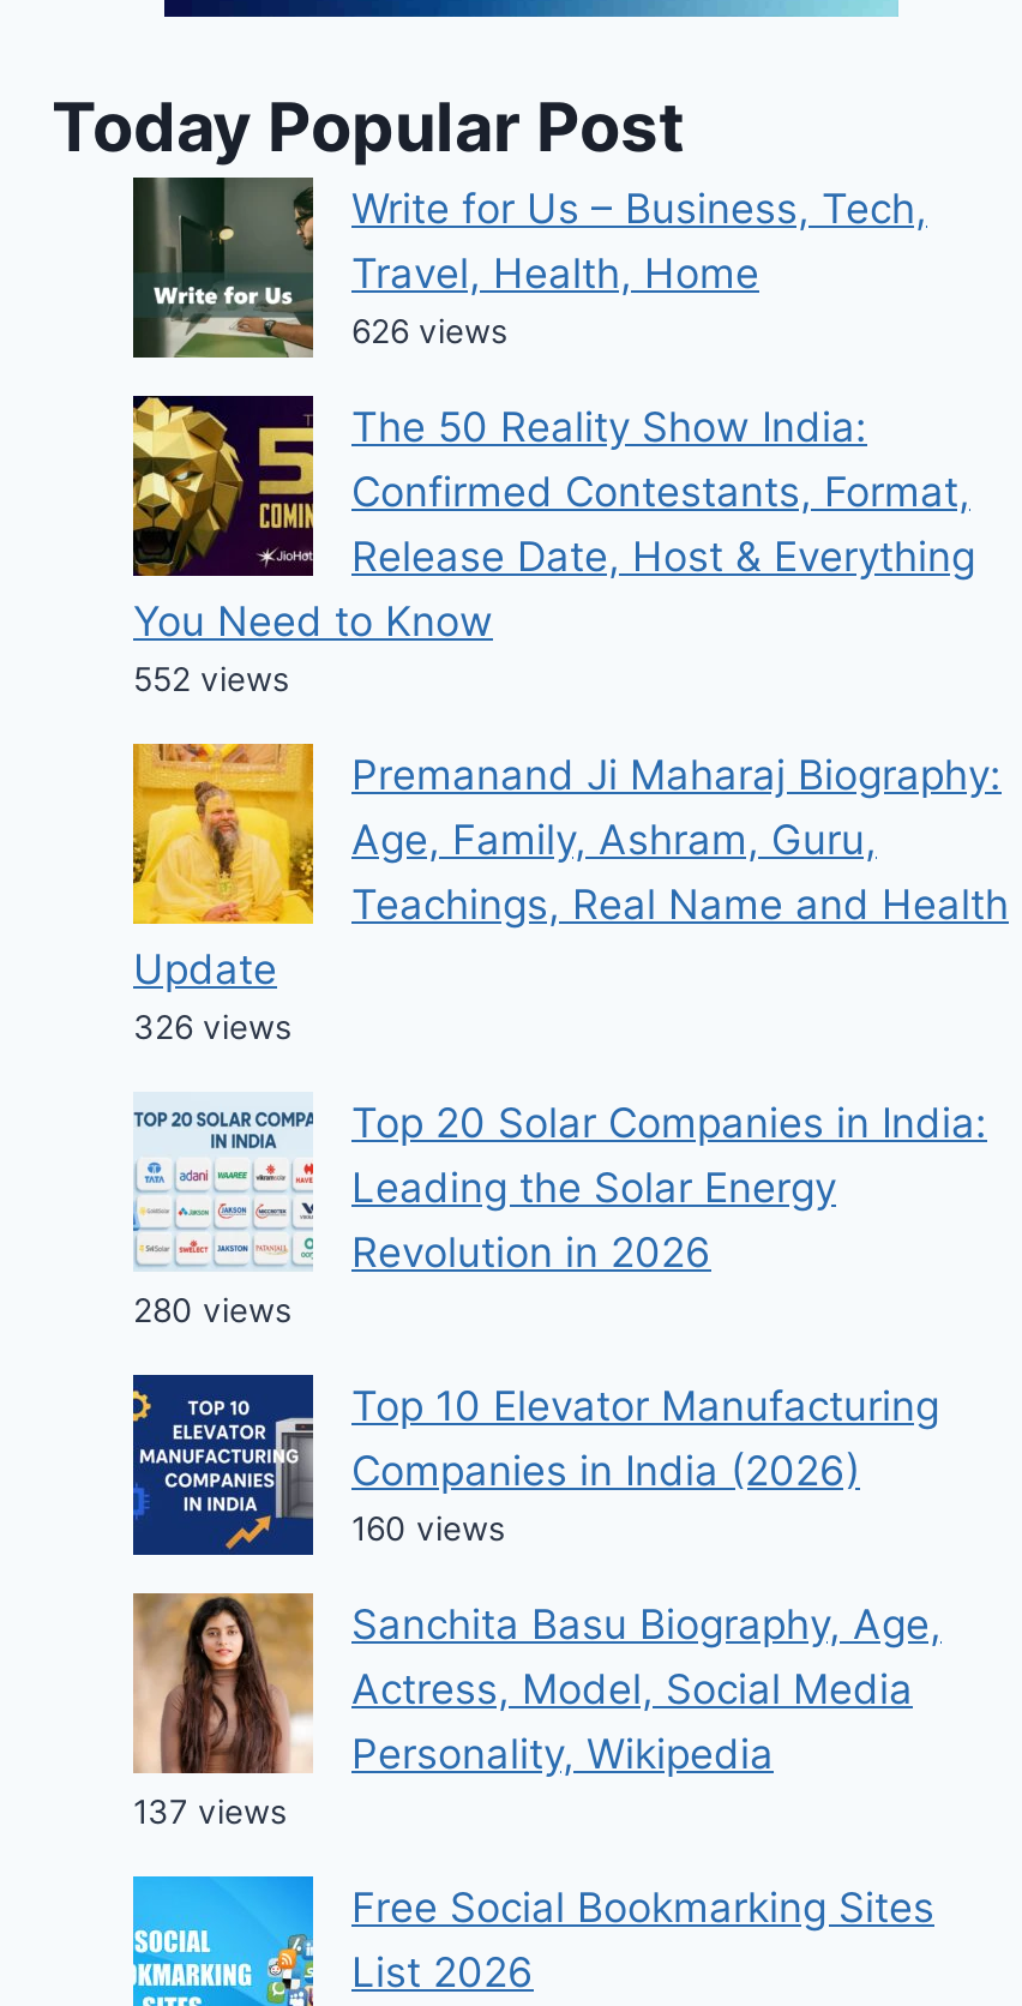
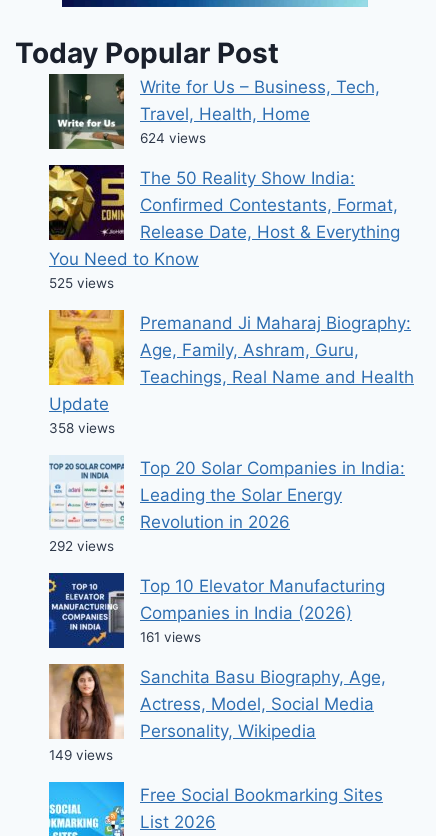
- 626 views
+ 624 views

- 552 views
+ 525 views

- 326 views
+ 358 views

- 280 views
+ 292 views

- 160 views
+ 161 views

- 137 views
+ 149 views
